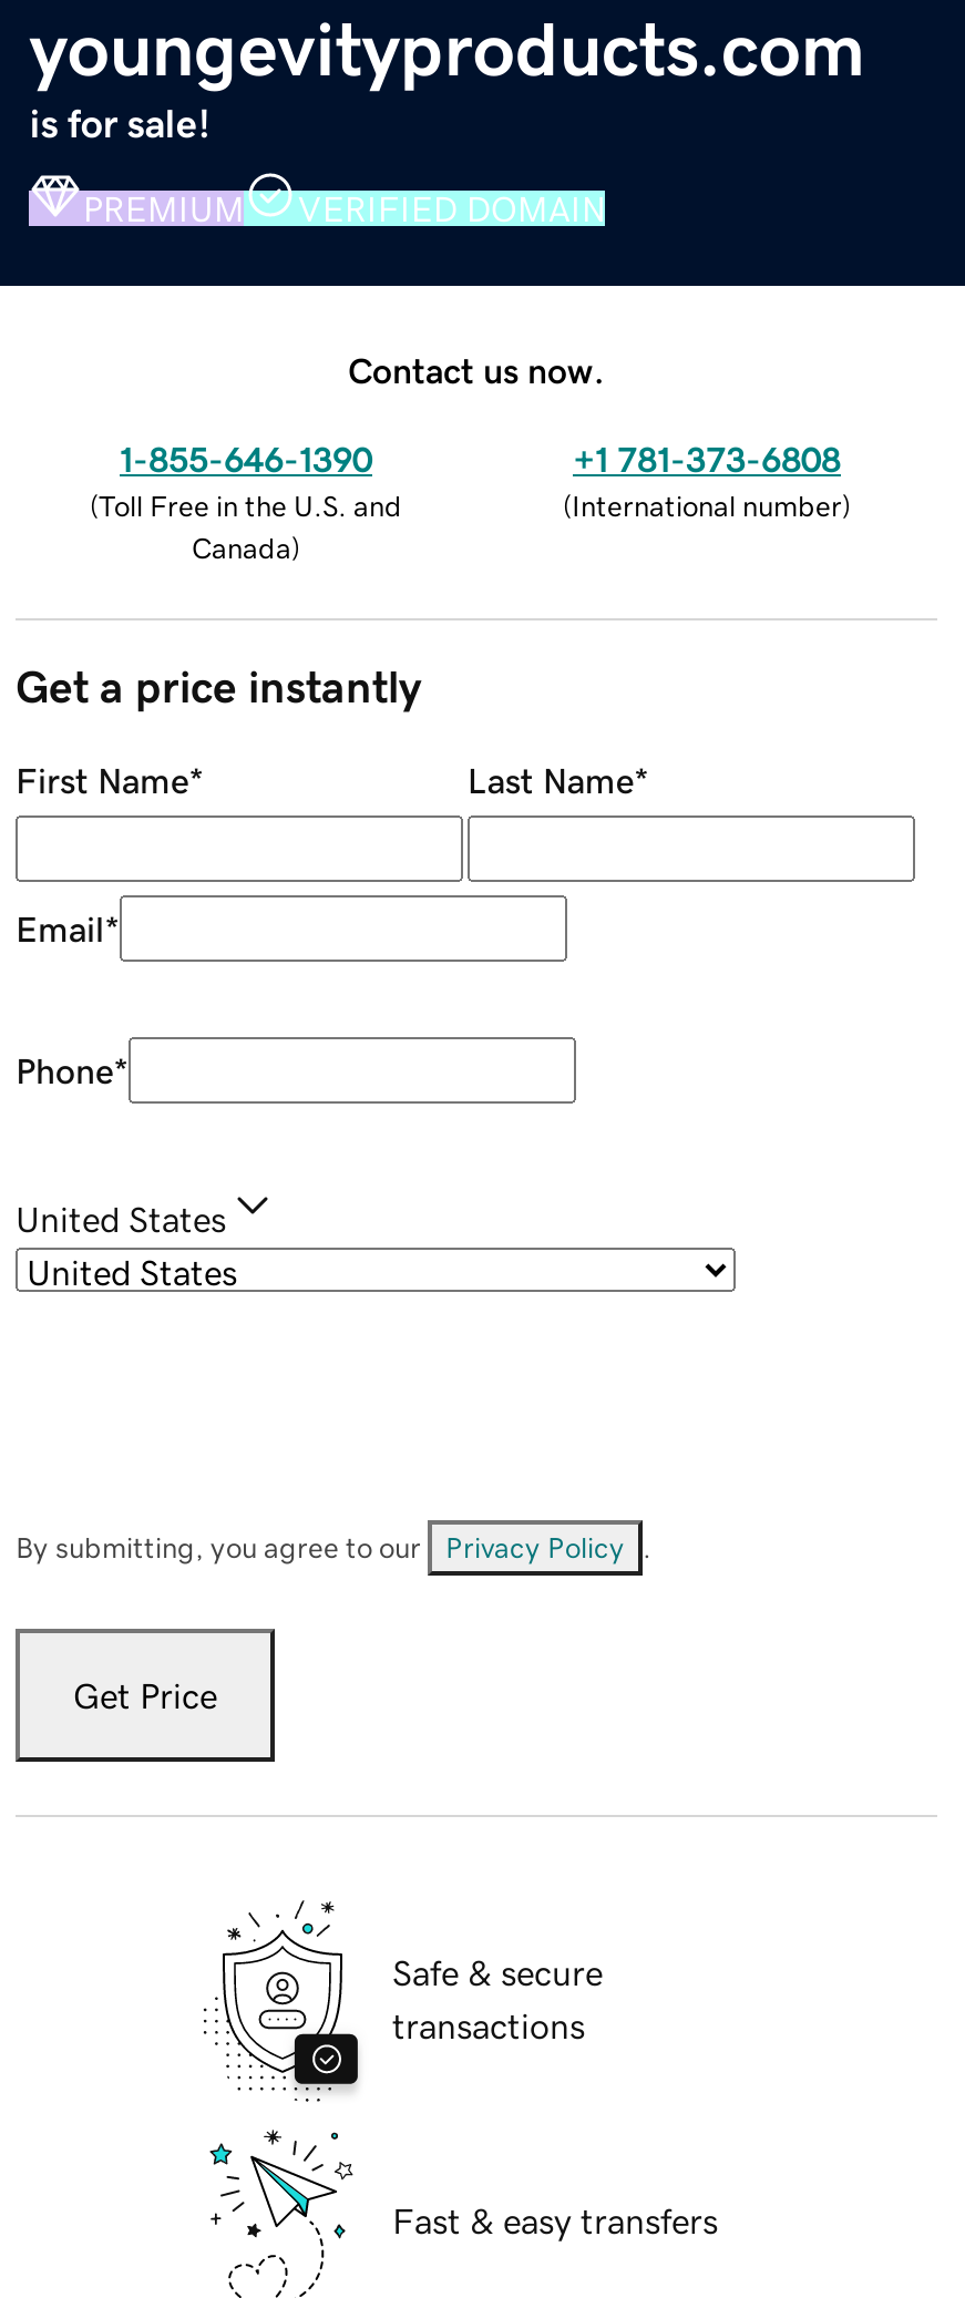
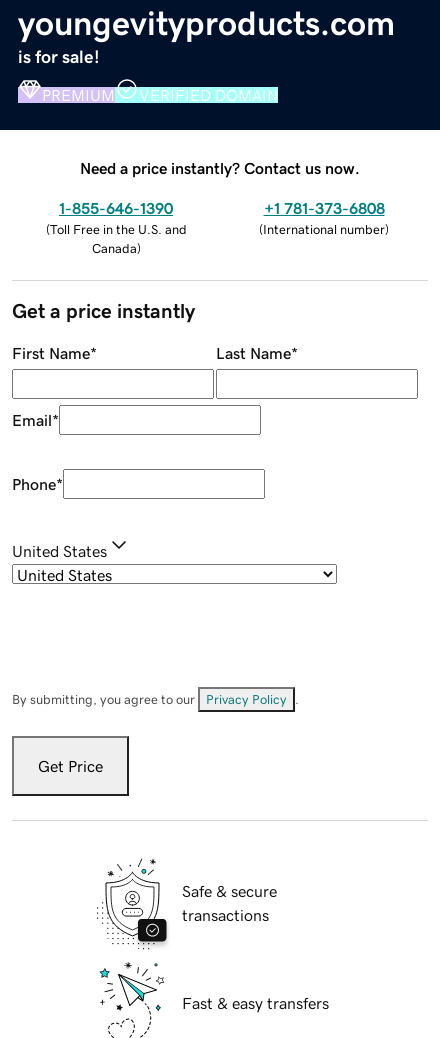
- Contact us now.
+ Need a price instantly? Contact us now.
